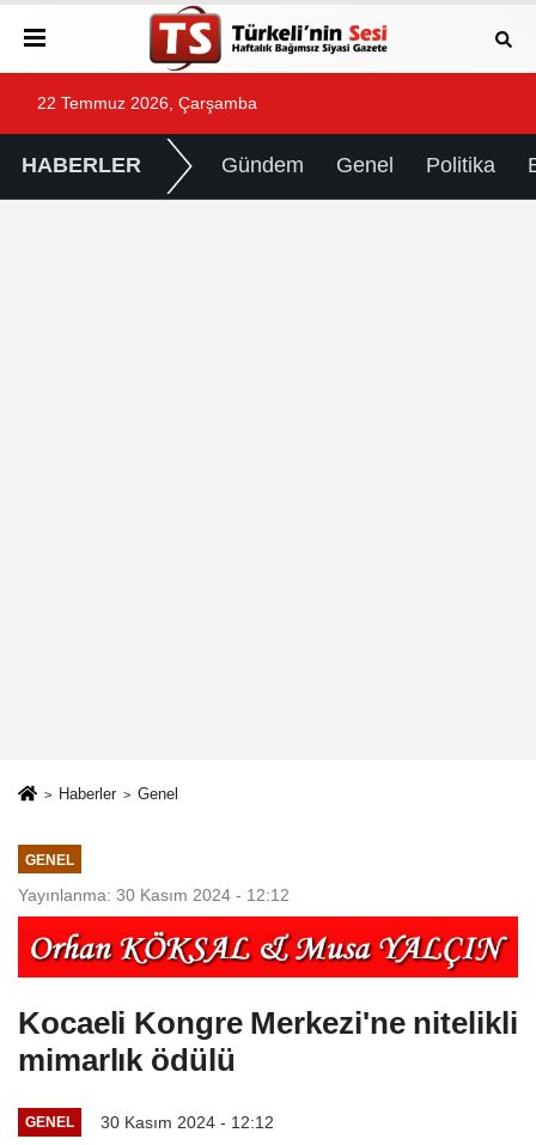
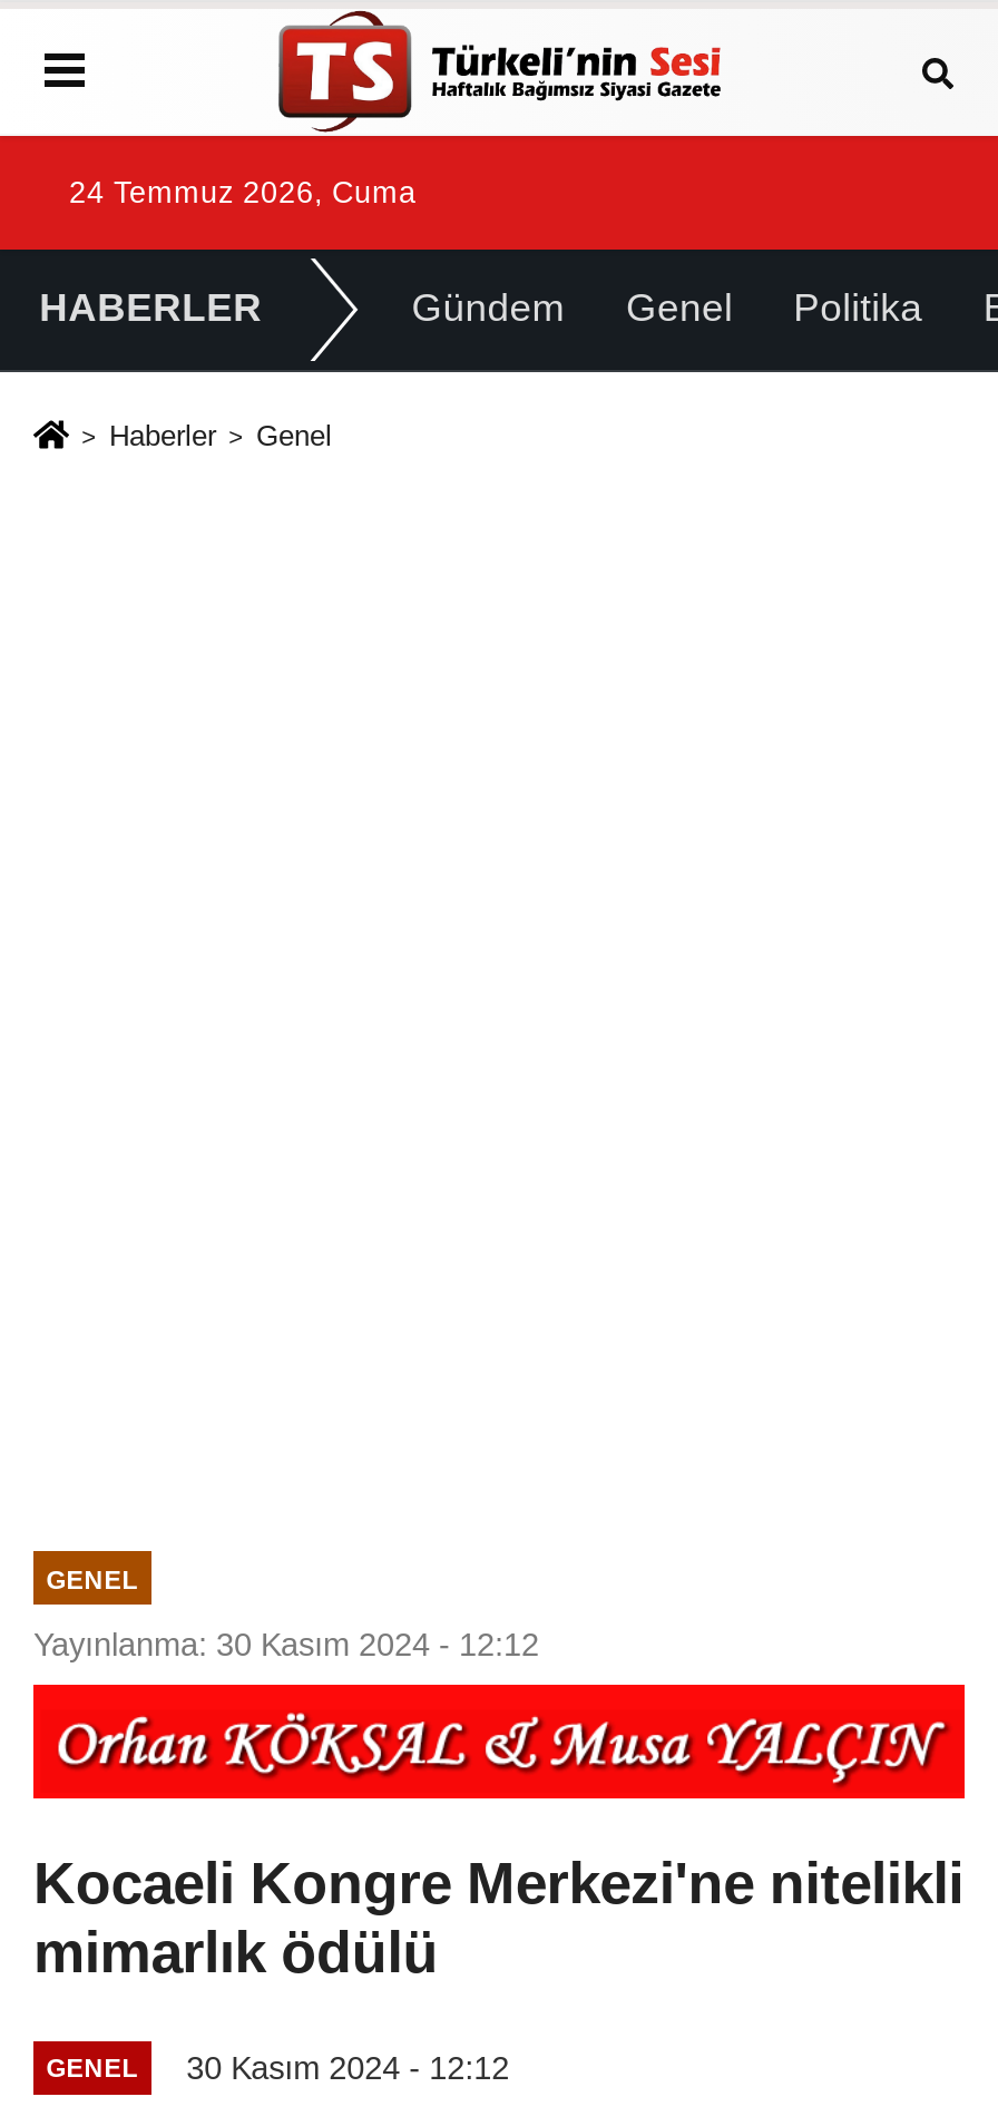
- 22 Temmuz 2026, Çarşamba
+ 24 Temmuz 2026, Cuma

moved up: Haberler | Genel
